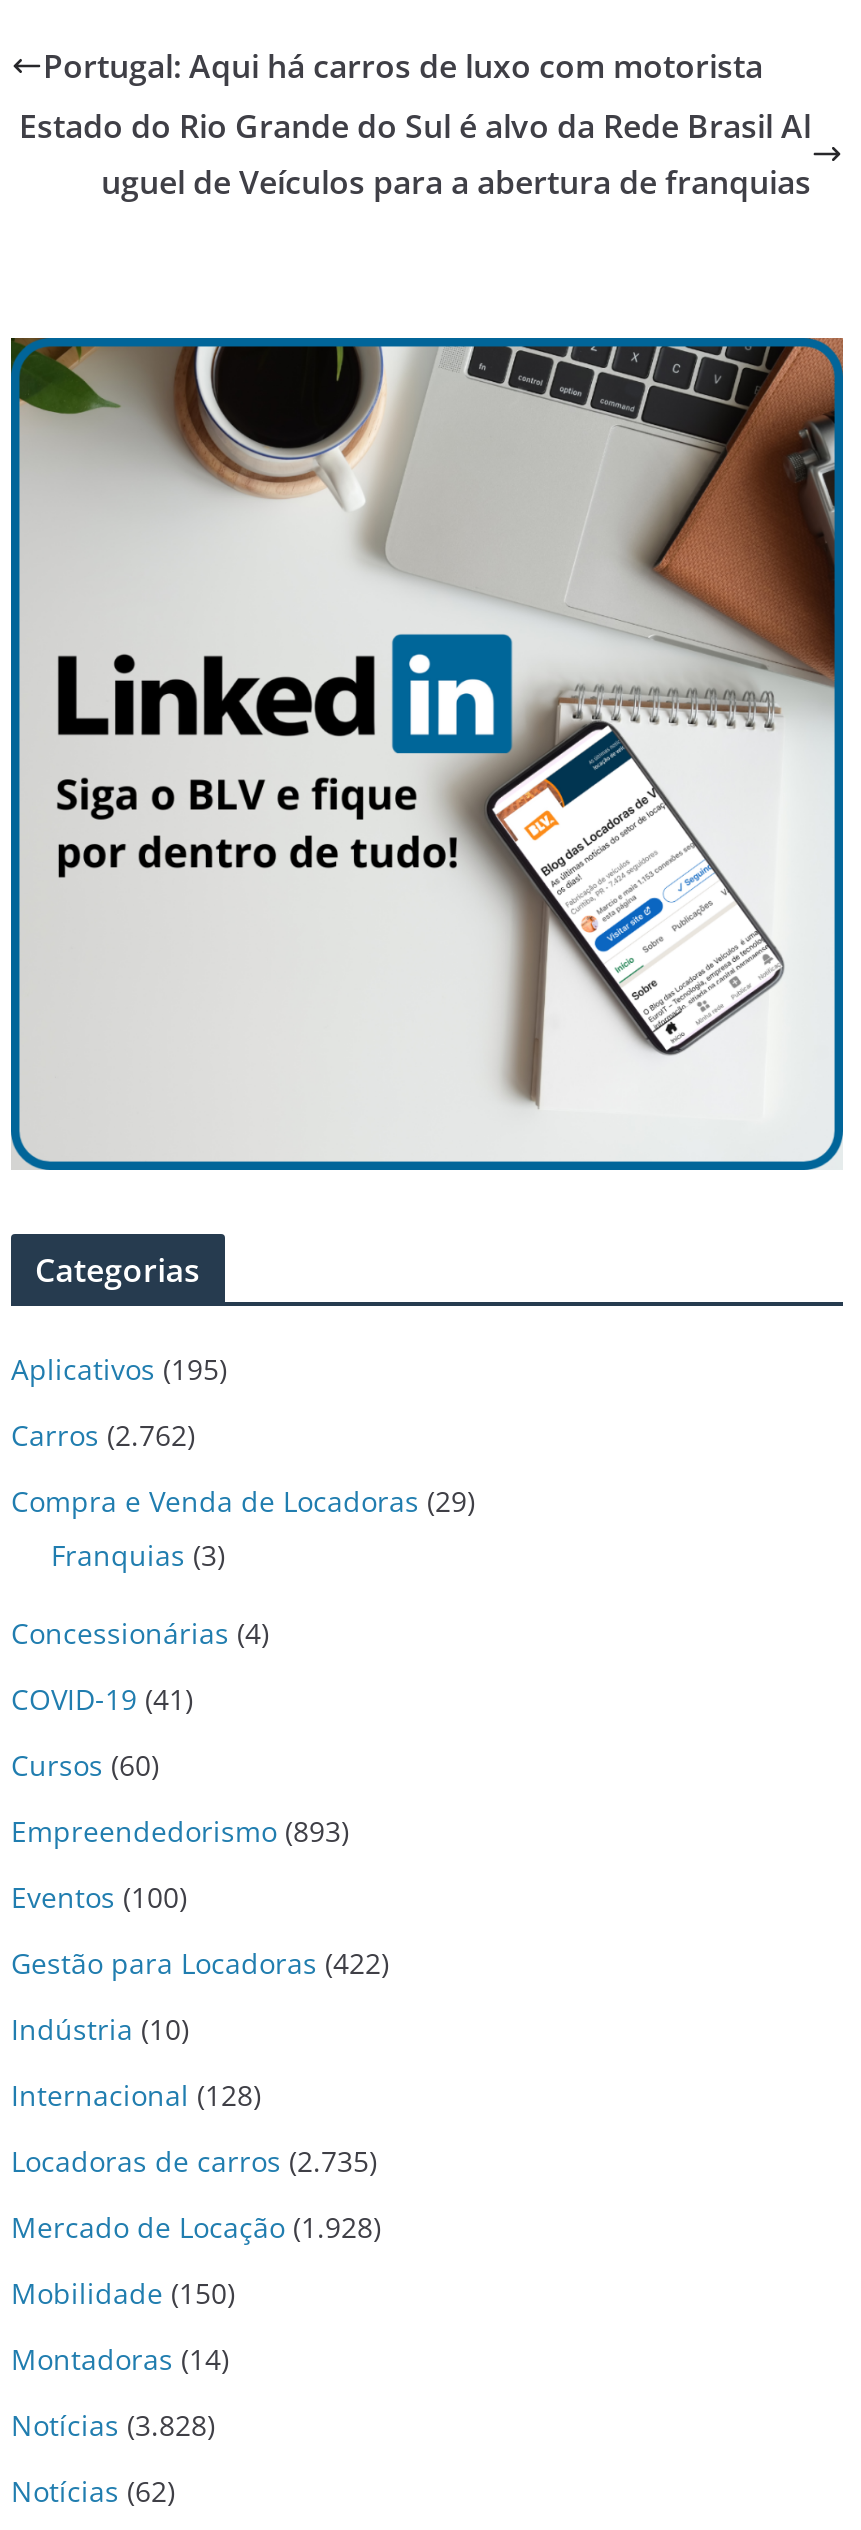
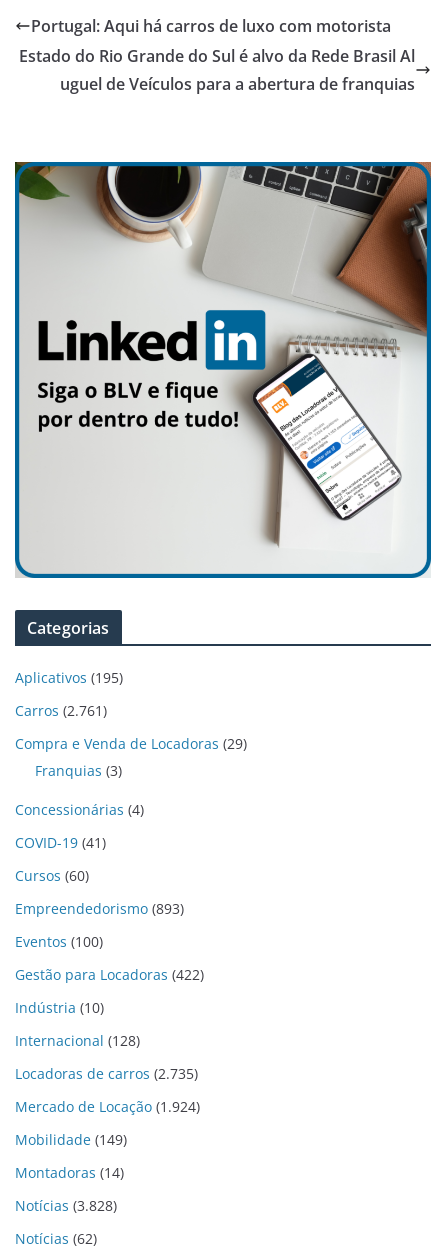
- Carros (2.762)
+ Carros (2.761)

- Mercado de Locação (1.928)
+ Mercado de Locação (1.924)

- Mobilidade (150)
+ Mobilidade (149)
